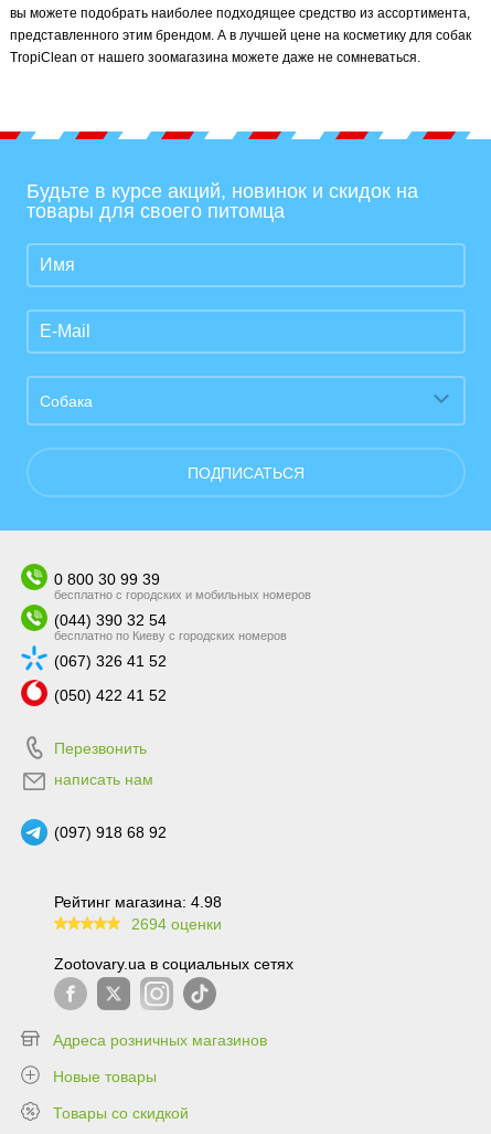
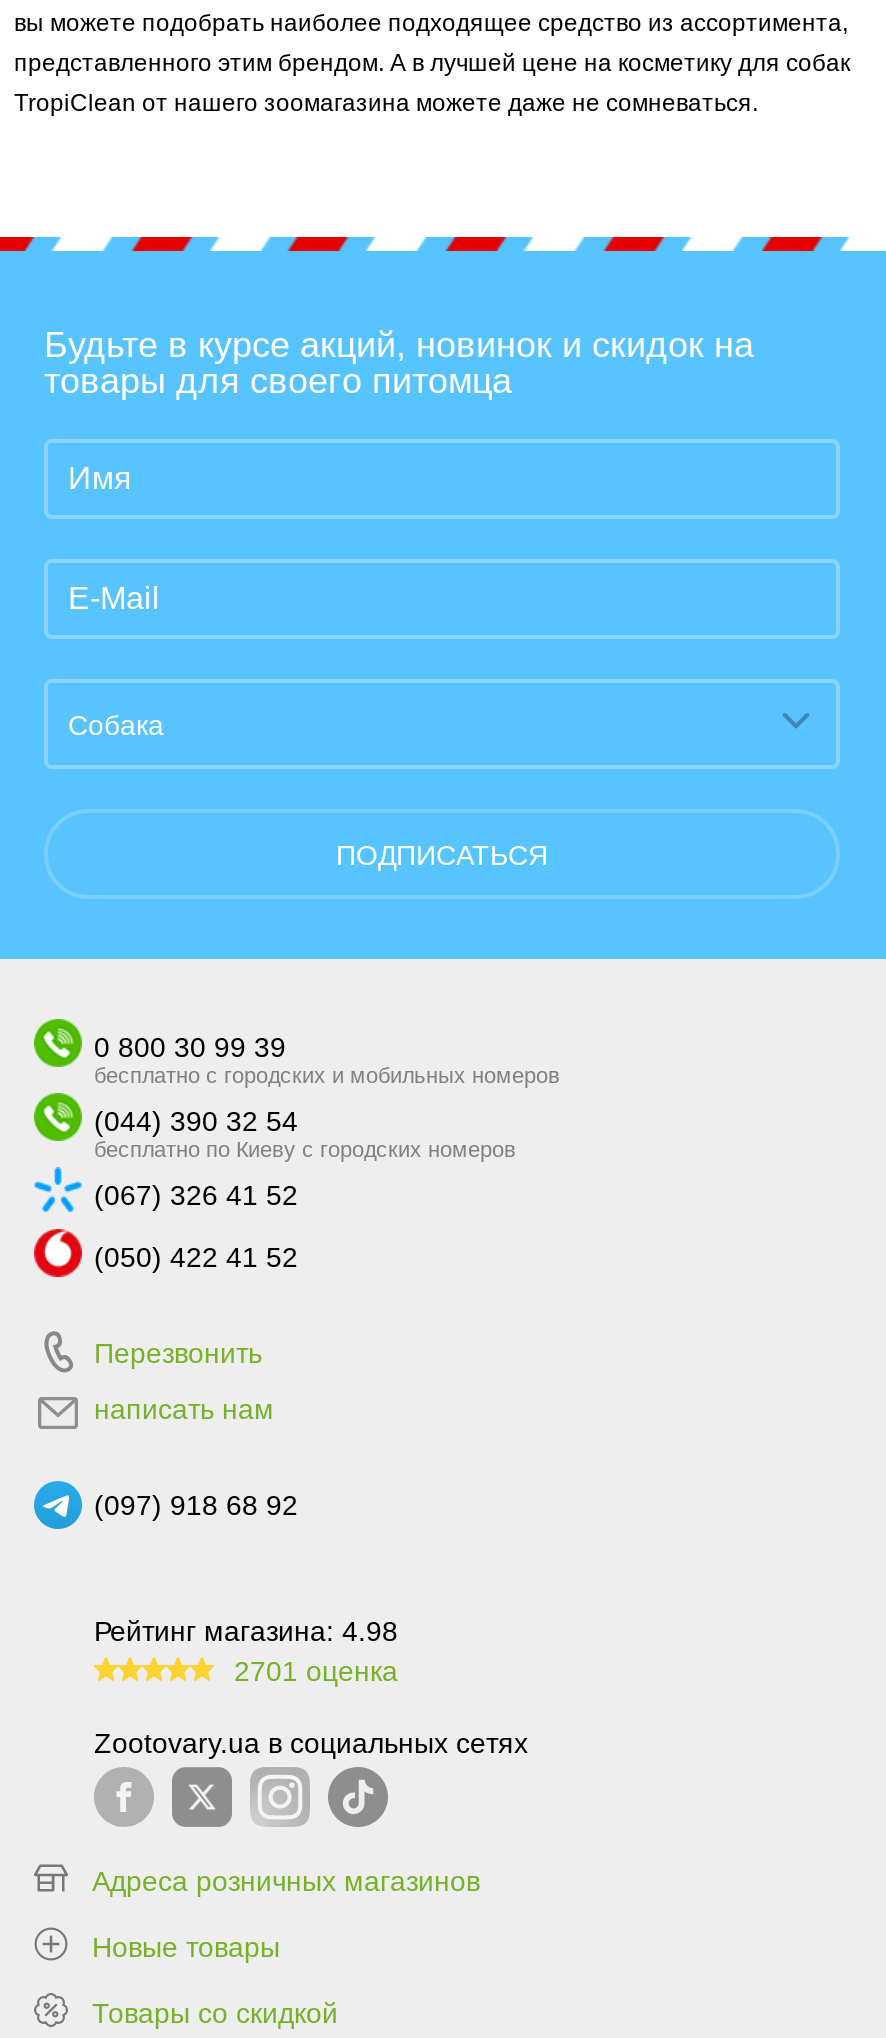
- 2694 оценки
+ 2701 оценка
